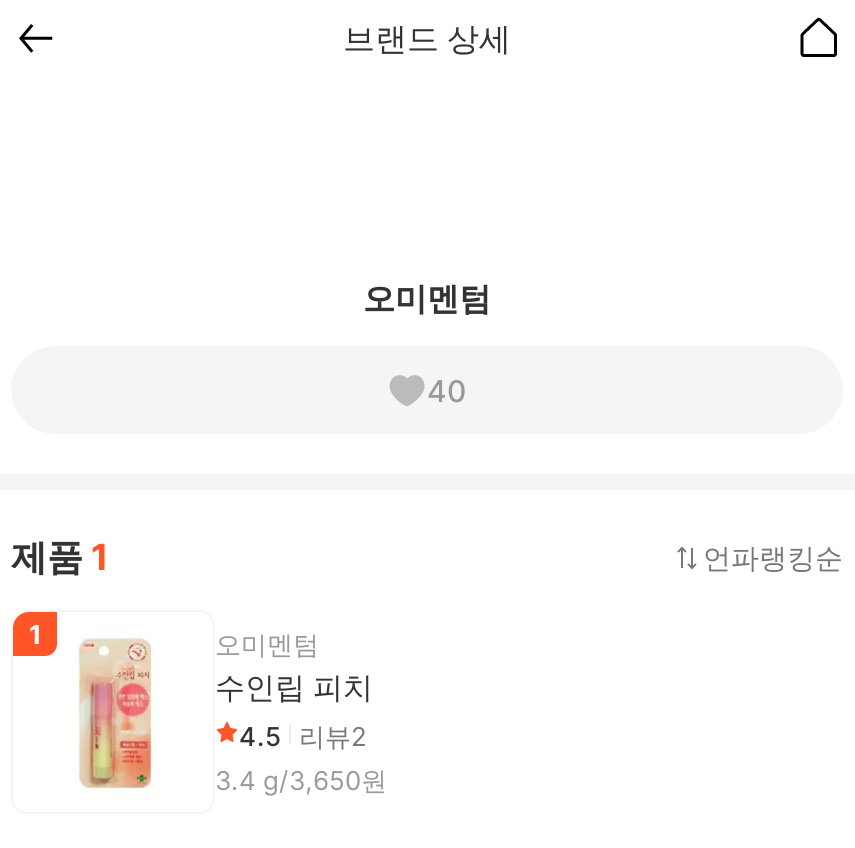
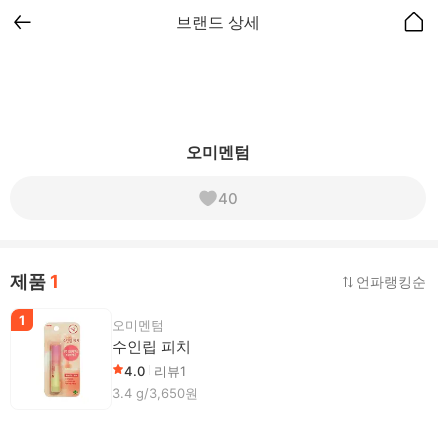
- 4.5 리뷰2
+ 4.0 리뷰1
